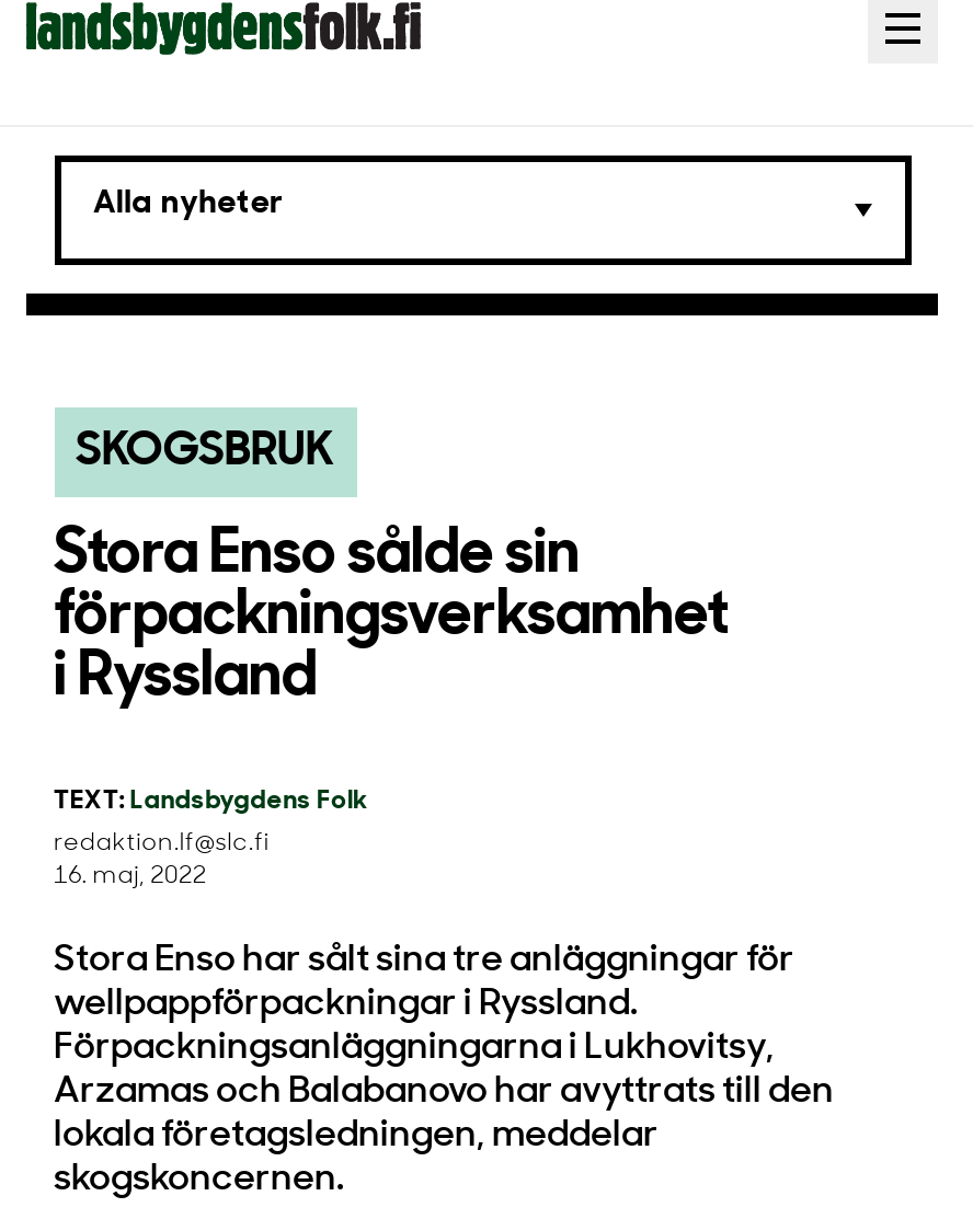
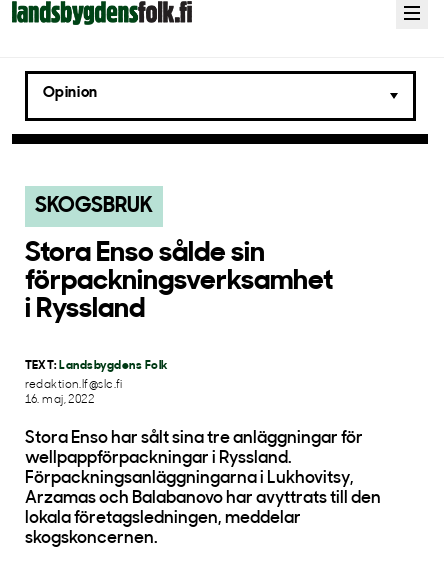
- Alla nyheter
+ Opinion
